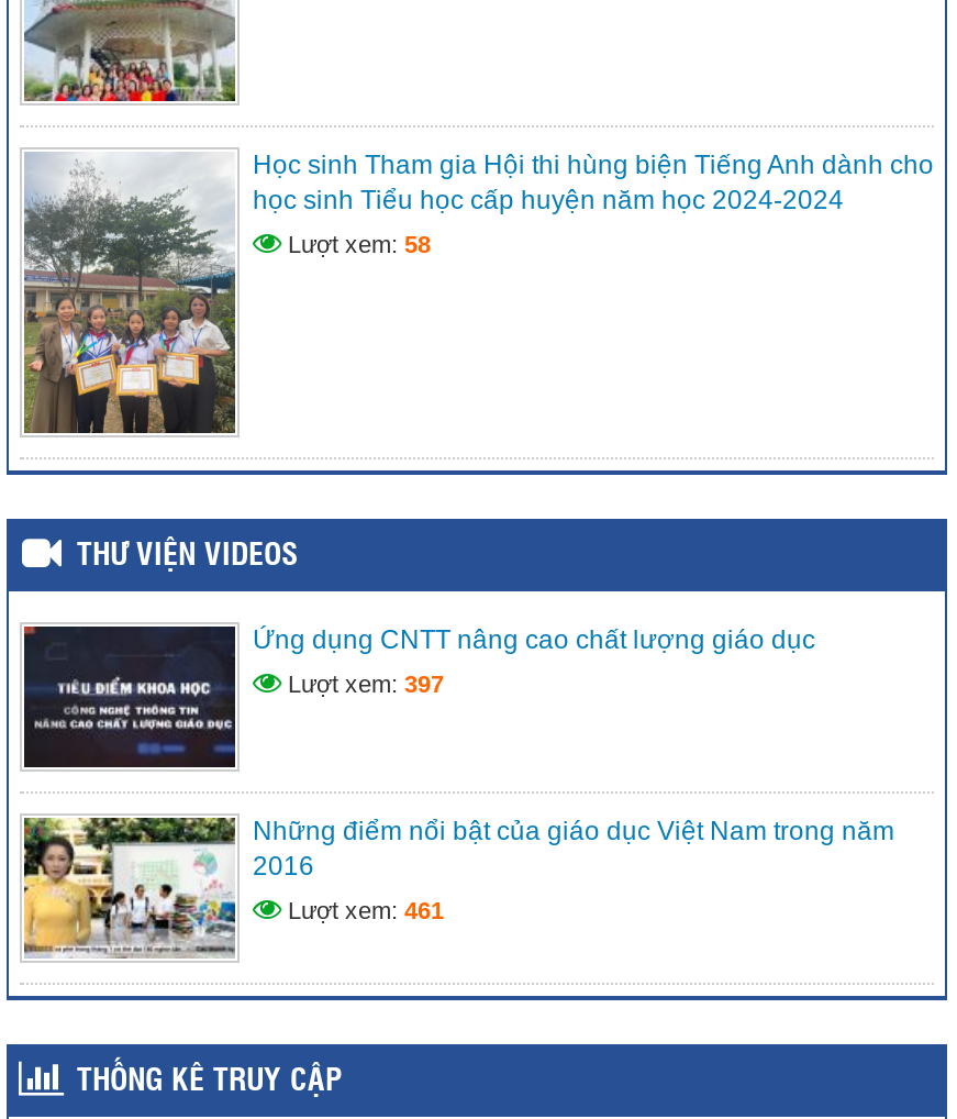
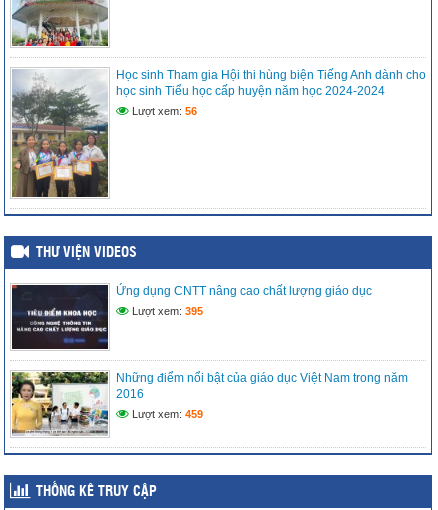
- Lượt xem: 58
+ Lượt xem: 56

- Lượt xem: 397
+ Lượt xem: 395

- Lượt xem: 461
+ Lượt xem: 459
